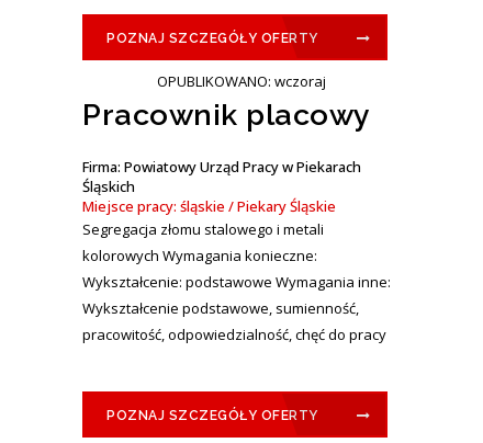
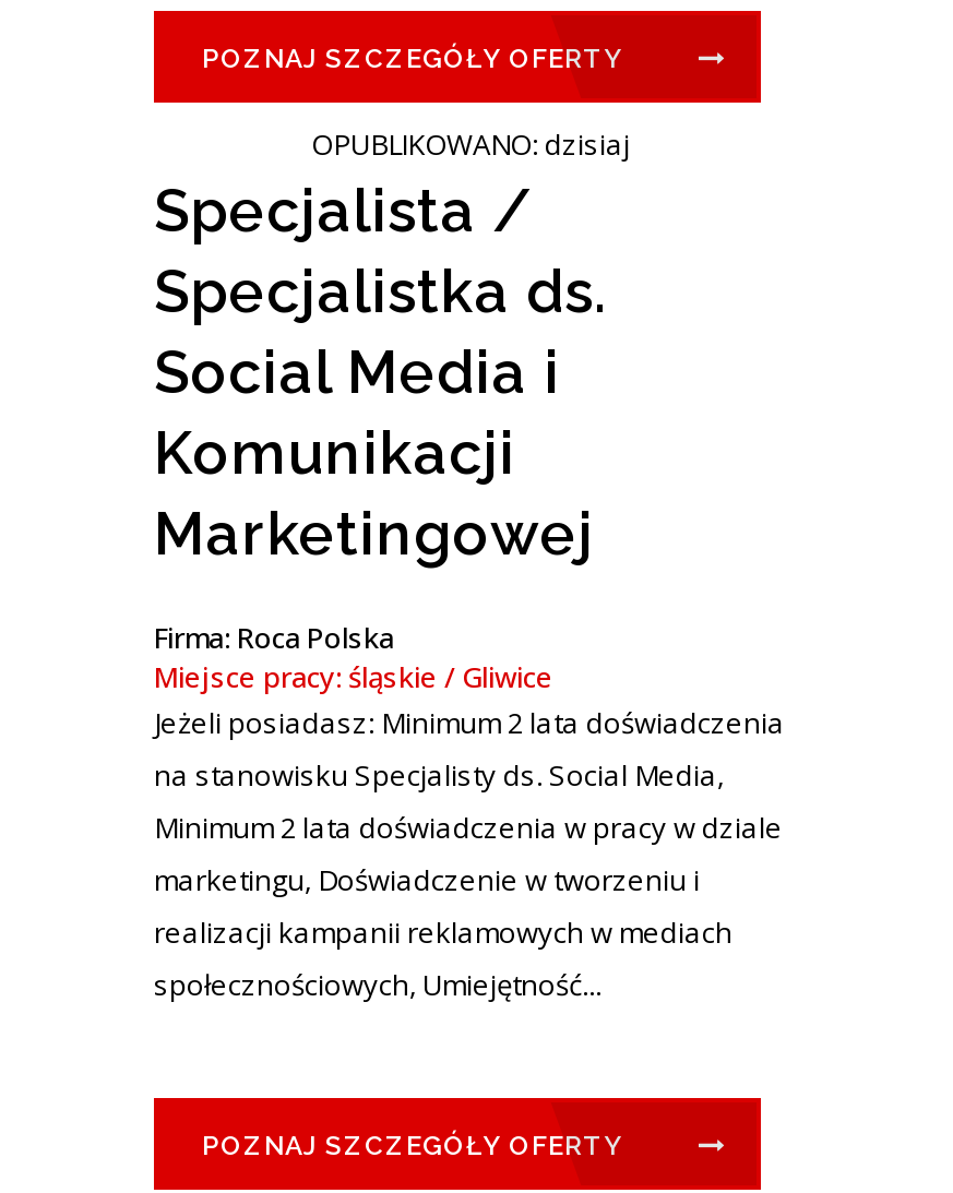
- OPUBLIKOWANO: wczoraj
- Pracownik placowy
+ OPUBLIKOWANO: dzisiaj
+ Specjalista /
+ Specjalistka ds.
+ Social Media i
+ Komunikacji
+ Marketingowej

- Firma: Powiatowy Urząd Pracy w Piekarach
- Śląskich
- Miejsce pracy: śląskie / Piekary Śląskie
- Segregacja złomu stalowego i metali
- kolorowych Wymagania konieczne:
- Wykształcenie: podstawowe Wymagania inne:
- Wykształcenie podstawowe, sumienność,
- pracowitość, odpowiedzialność, chęć do pracy
+ Firma: Roca Polska
+ Miejsce pracy: śląskie / Gliwice
+ Jeżeli posiadasz: Minimum 2 lata doświadczenia
+ na stanowisku Specjalisty ds. Social Media,
+ Minimum 2 lata doświadczenia w pracy w dziale
+ marketingu, Doświadczenie w tworzeniu i
+ realizacji kampanii reklamowych w mediach
+ społecznościowych, Umiejętność...
